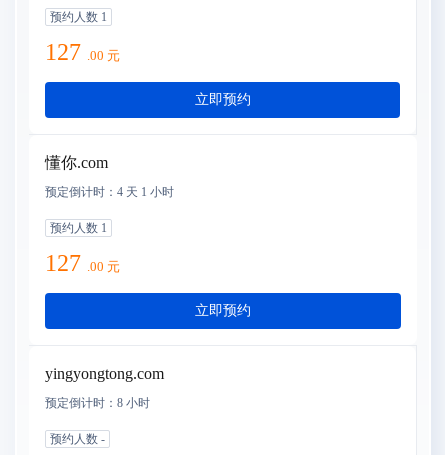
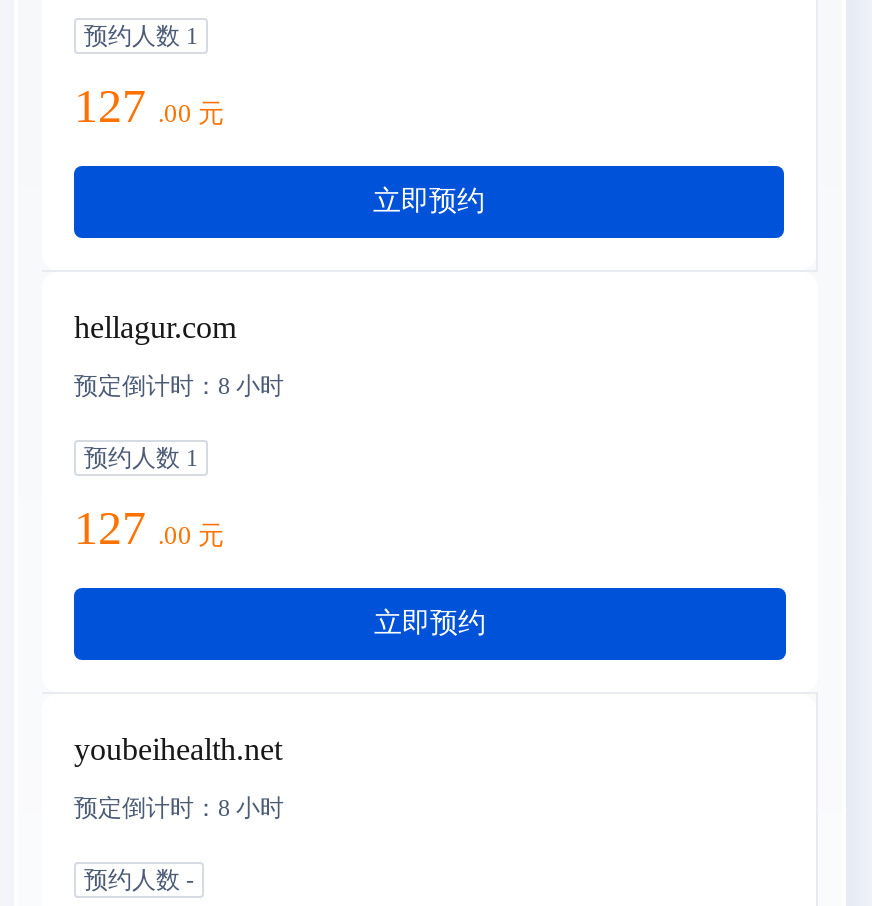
- 懂你.com
+ hellagur.com

- 预定倒计时：4 天 1 小时
+ 预定倒计时：8 小时

- yingyongtong.com
+ youbeihealth.net
